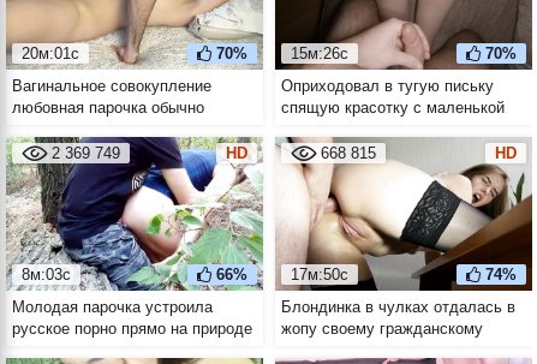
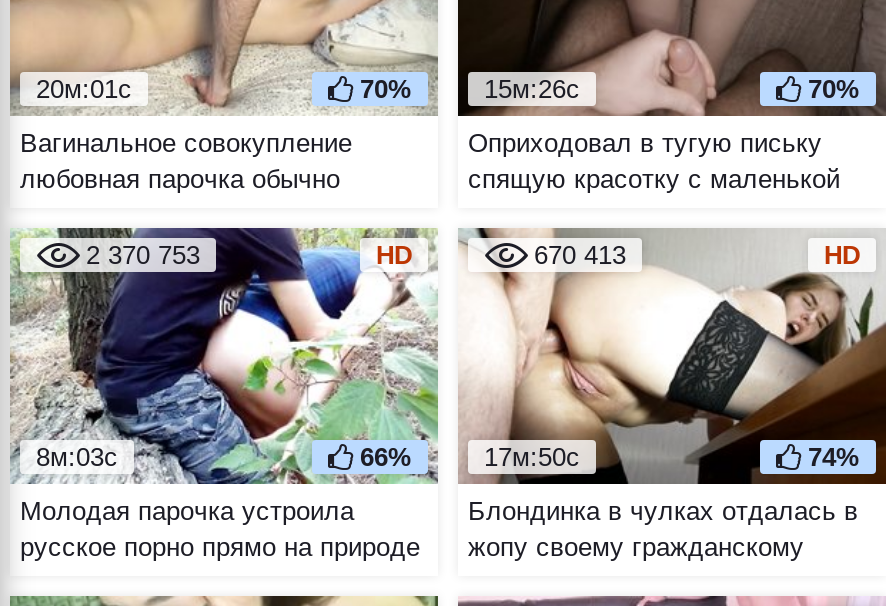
- 2 369 749
+ 2 370 753

- 668 815
+ 670 413
